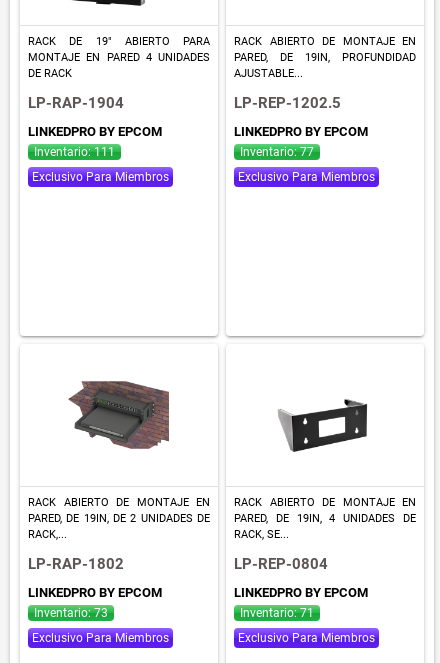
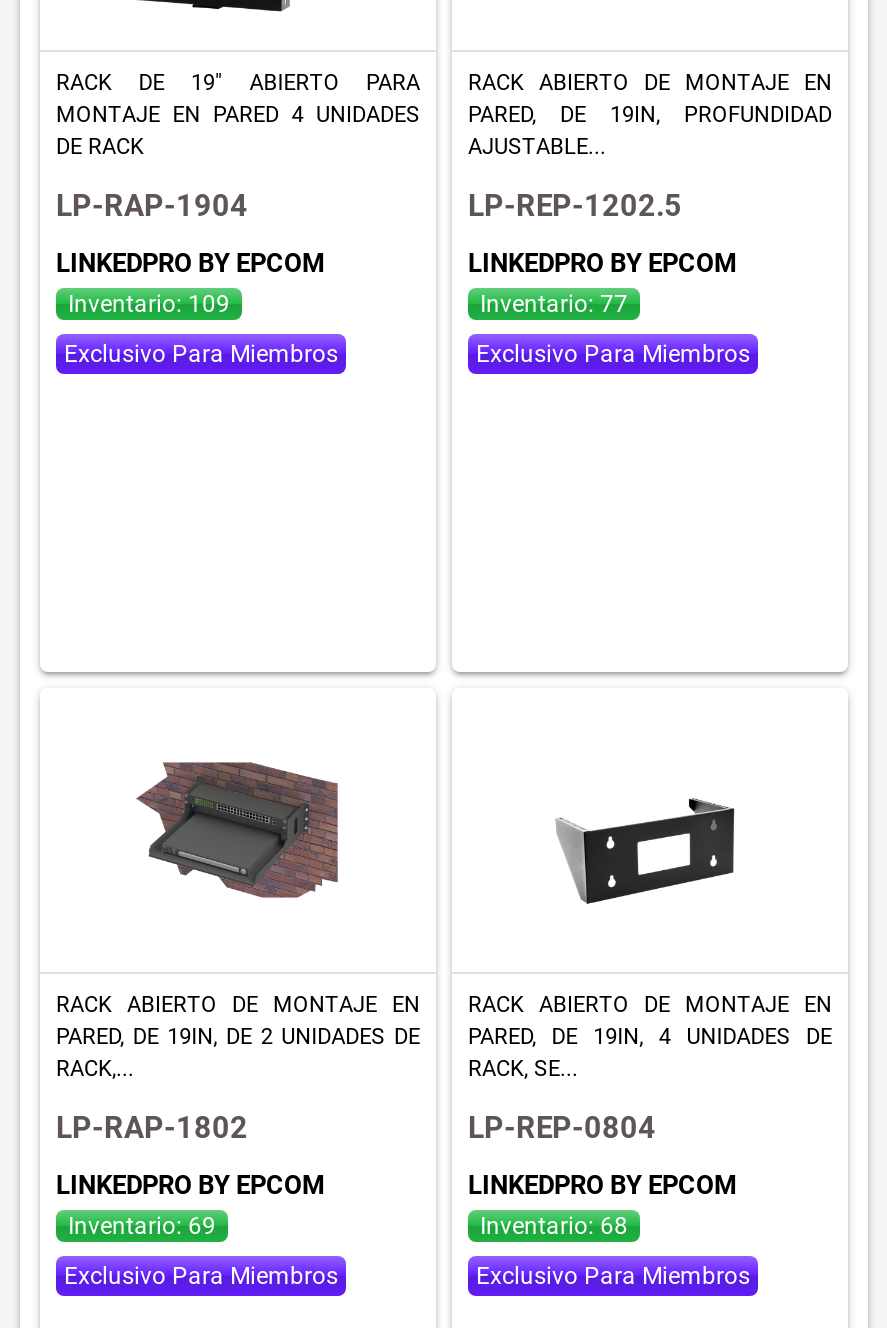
- Inventario: 111
+ Inventario: 109

- Inventario: 73
+ Inventario: 69

- Inventario: 71
+ Inventario: 68
